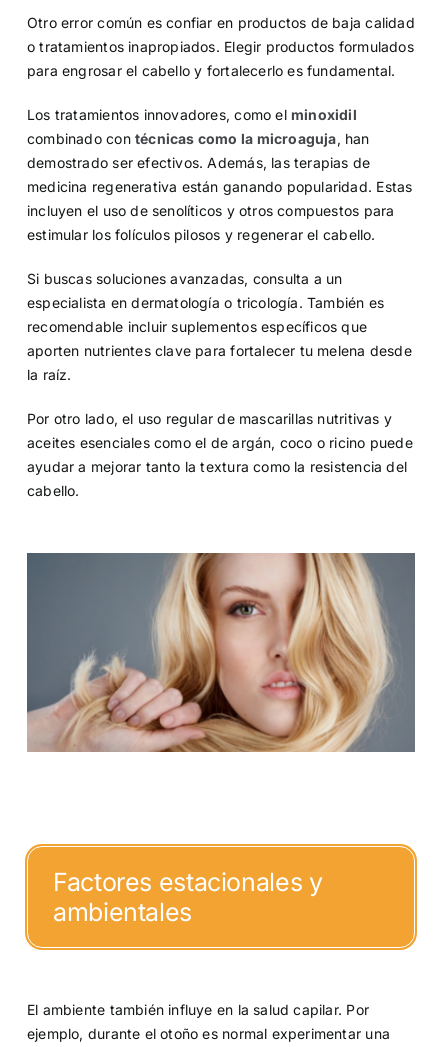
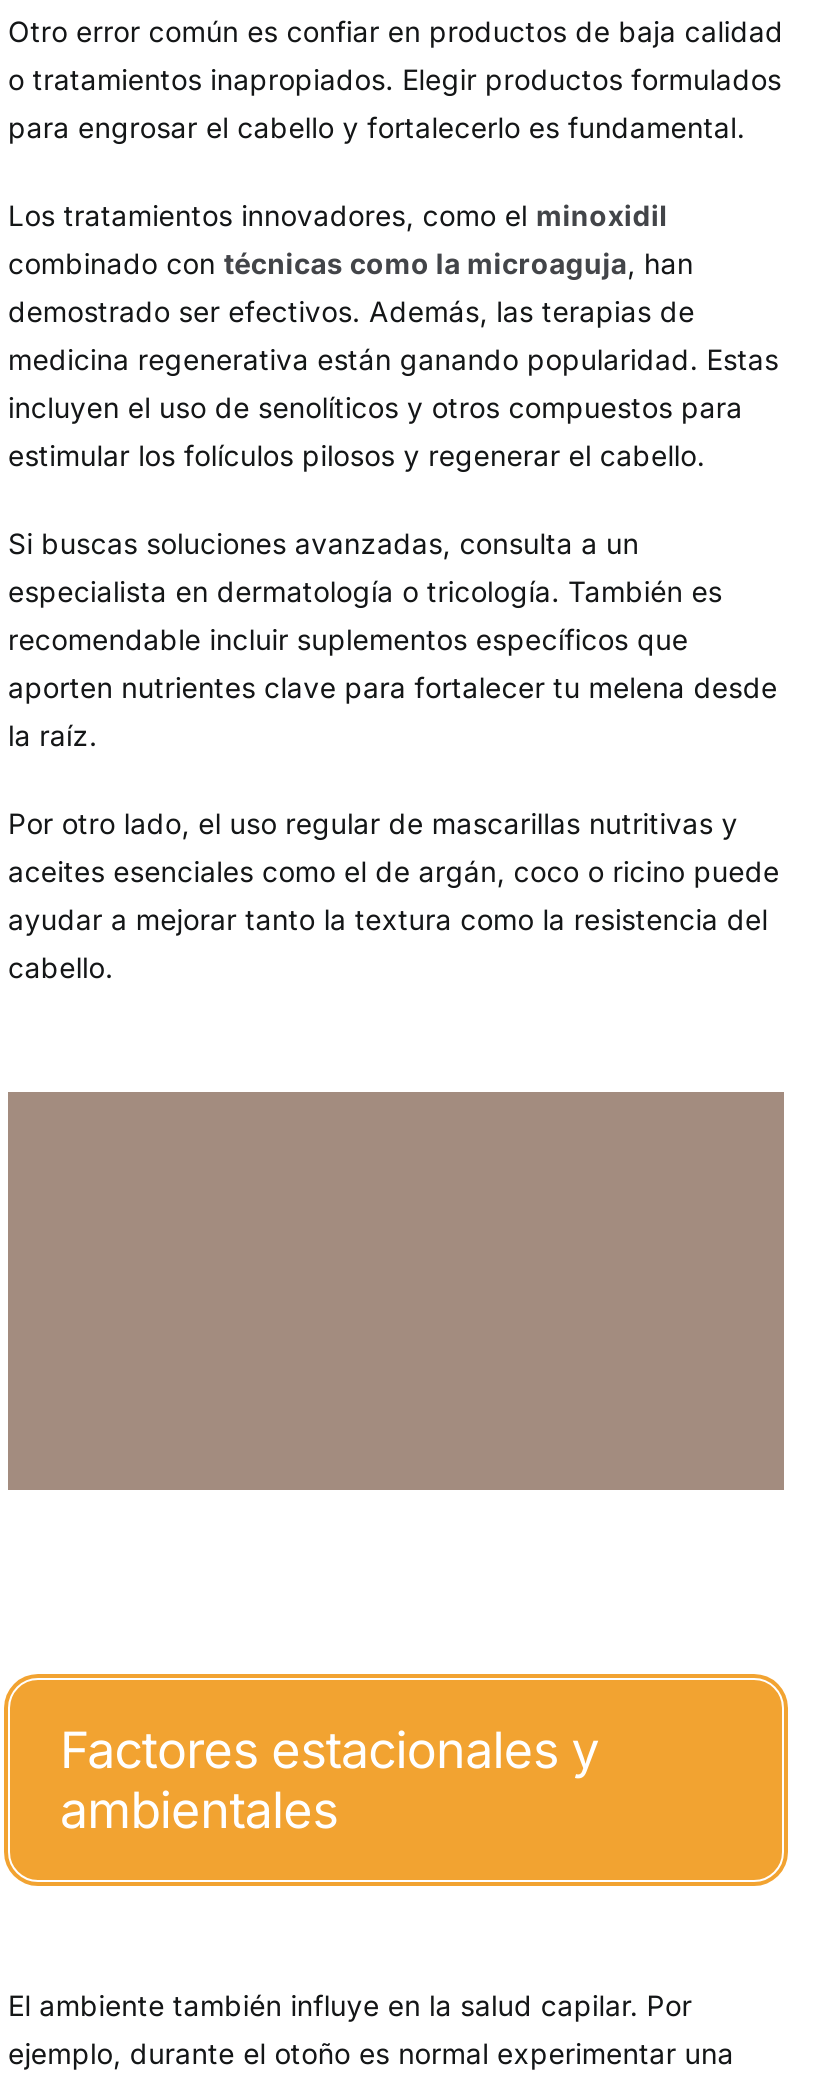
- [image]
